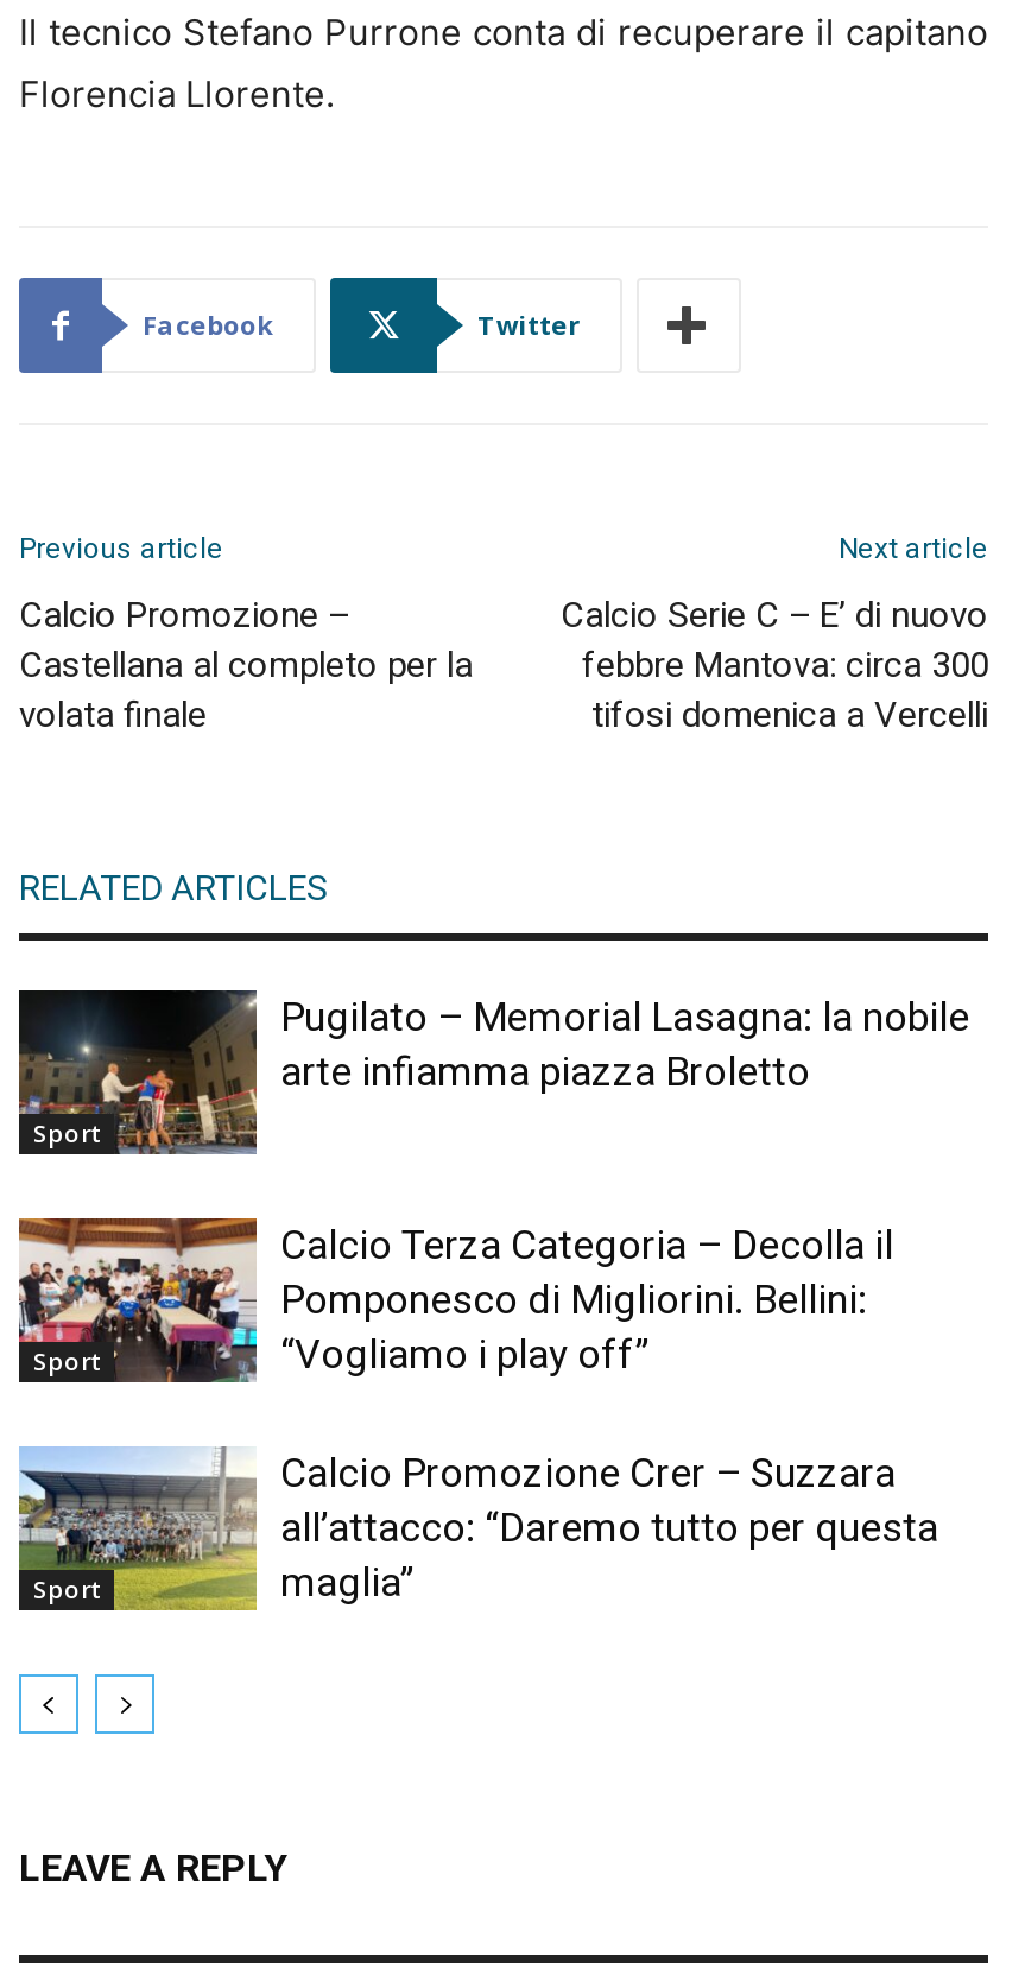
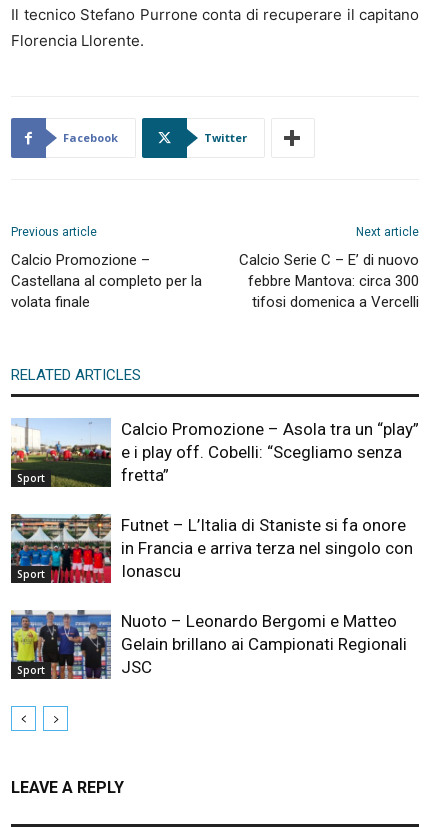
- [image]
- Pugilato – Memorial Lasagna: la nobile
- arte infiamma piazza Broletto
+ [image]
+ Calcio Promozione – Asola tra un “play”
+ e i play off. Cobelli: “Scegliamo senza
+ fretta”

- [image]
- Calcio Terza Categoria – Decolla il
- Pomponesco di Migliorini. Bellini:
- “Vogliamo i play off”
+ [image]
+ Futnet – L’Italia di Staniste si fa onore
+ in Francia e arriva terza nel singolo con
+ Ionascu

- [image]
- Calcio Promozione Crer – Suzzara
- all’attacco: “Daremo tutto per questa
- maglia”
+ [image]
+ Nuoto – Leonardo Bergomi e Matteo
+ Gelain brillano ai Campionati Regionali
+ JSC
